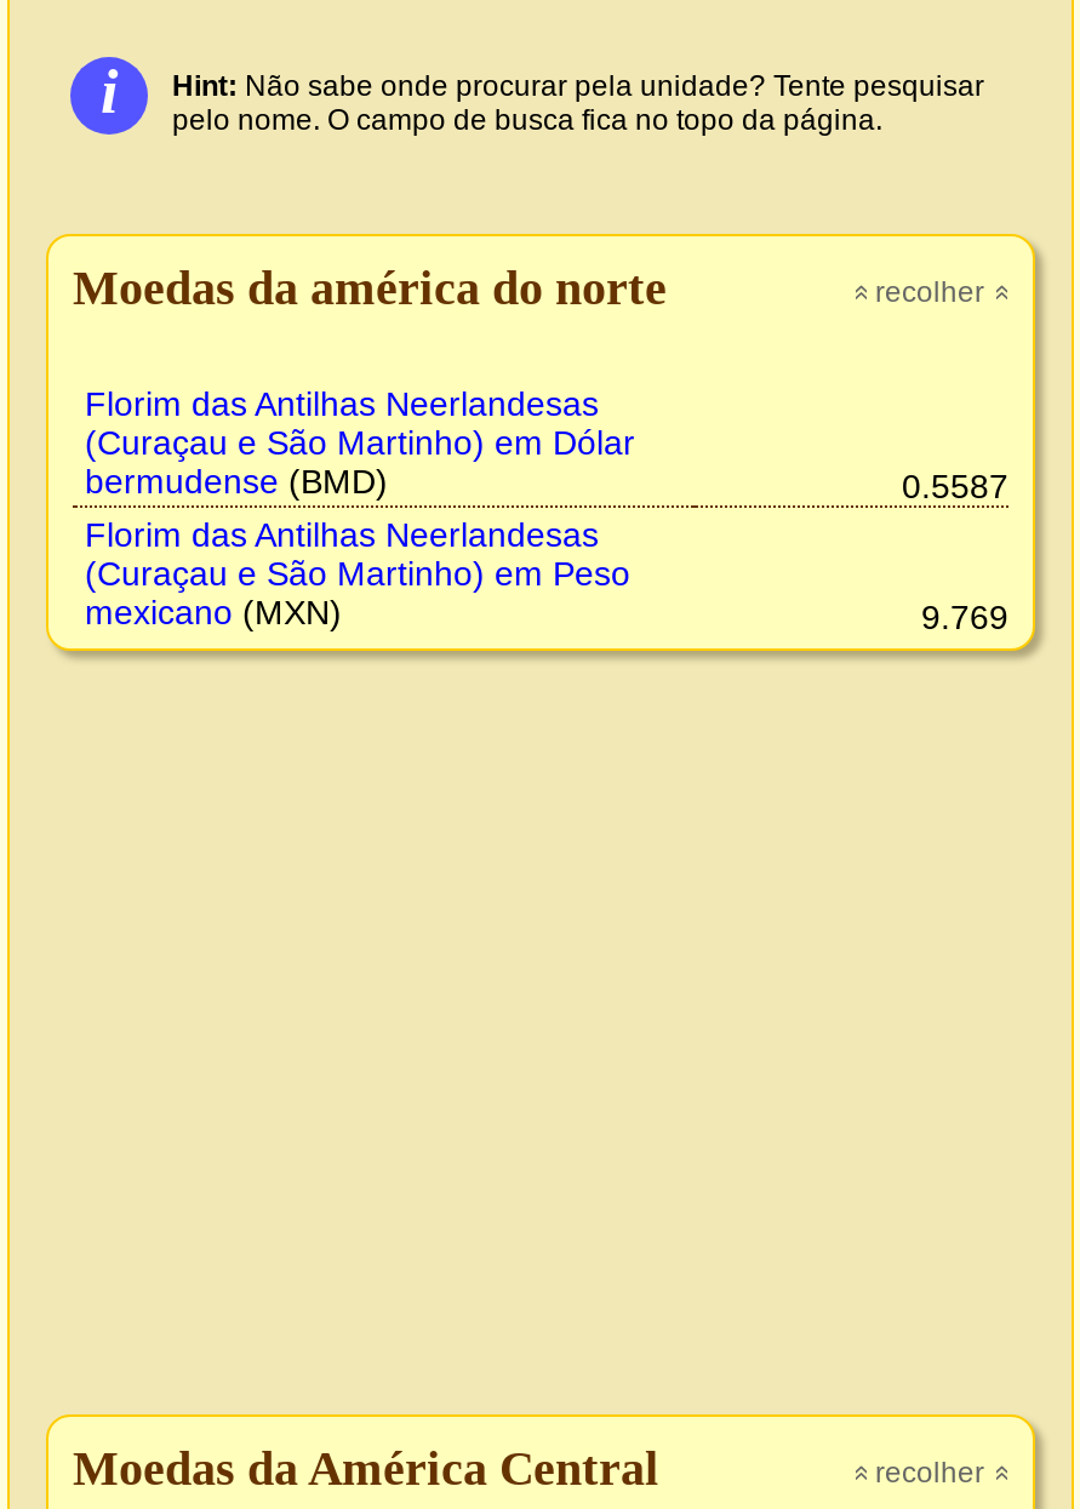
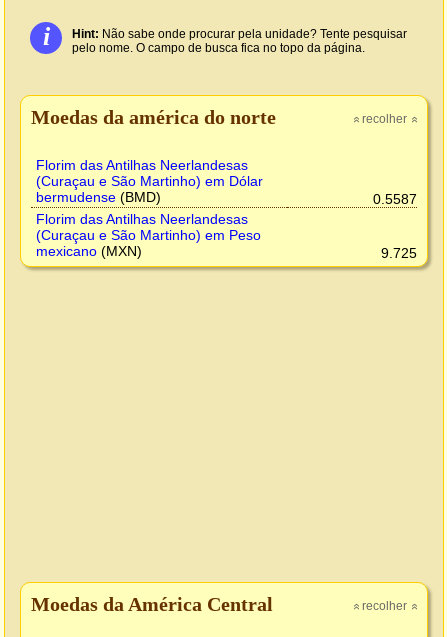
- 9.769
+ 9.725
